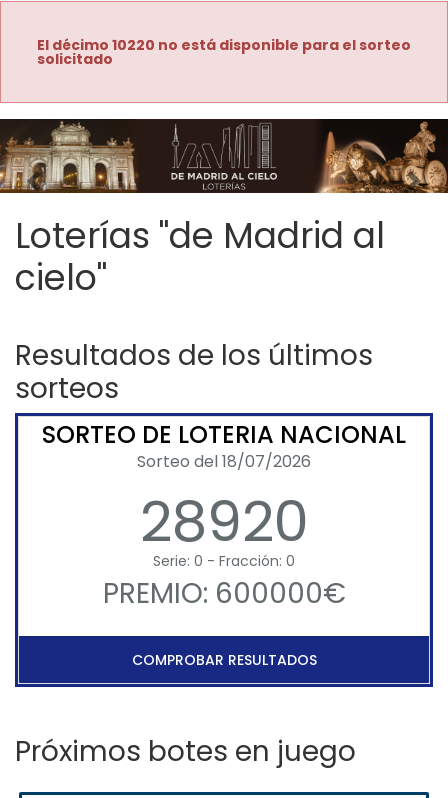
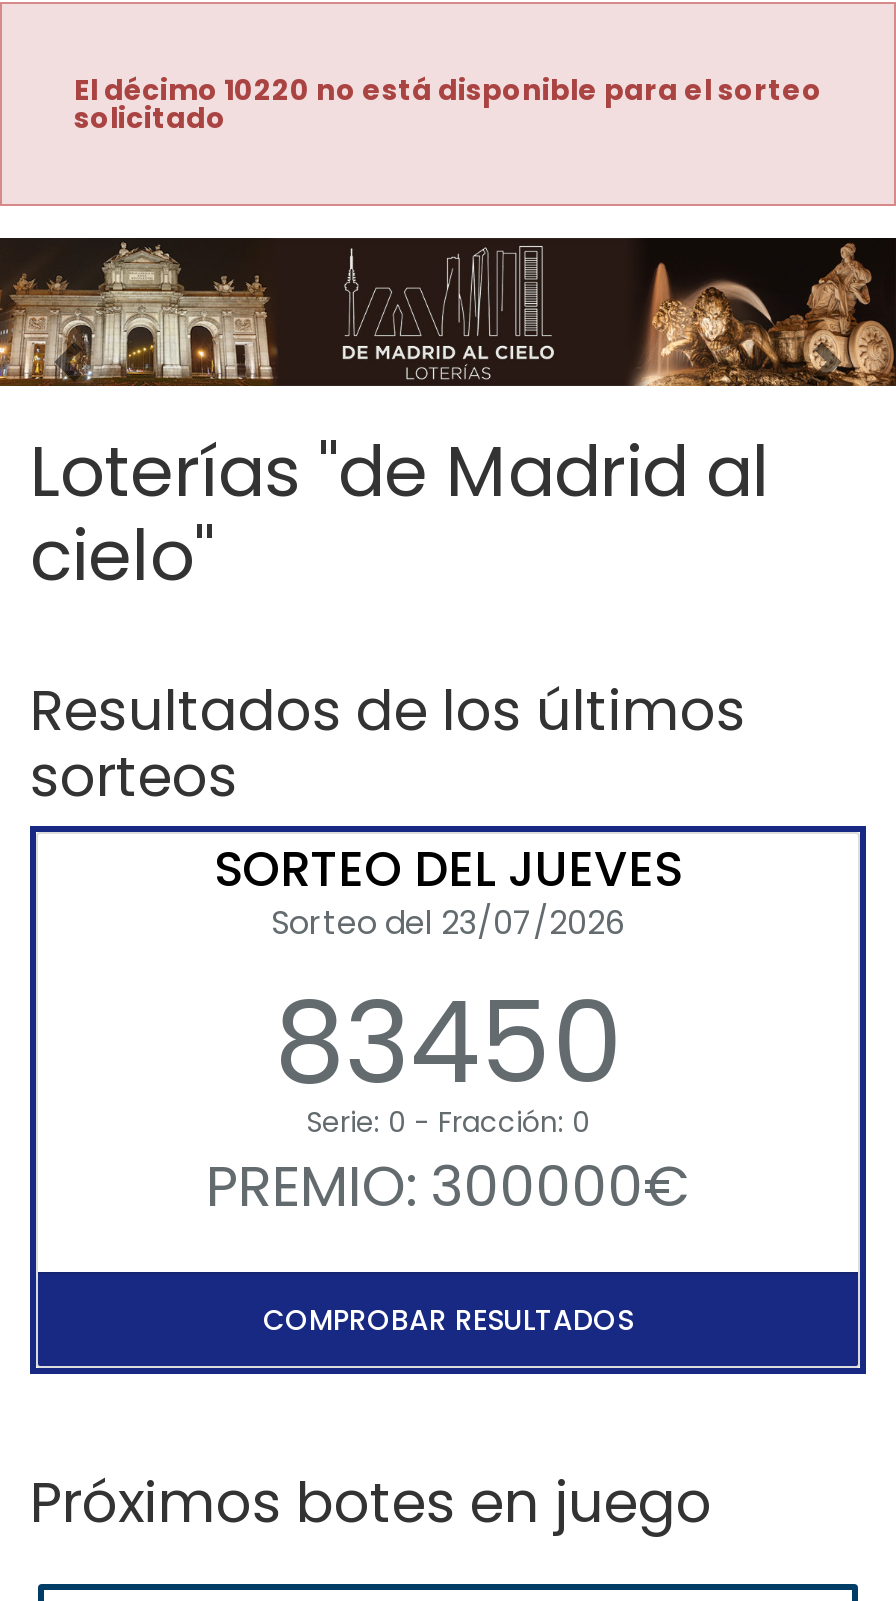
- SORTEO DE LOTERIA NACIONAL
- Sorteo del 18/07/2026
- 28920
+ SORTEO DEL JUEVES
+ Sorteo del 23/07/2026
+ 83450

- PREMIO: 600000€
+ PREMIO: 300000€
